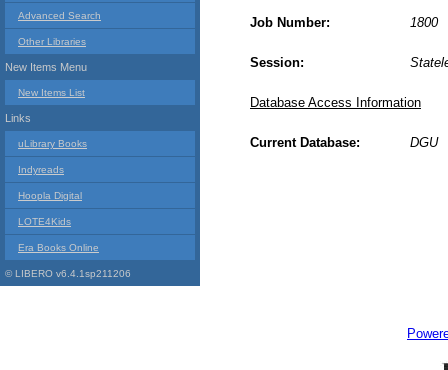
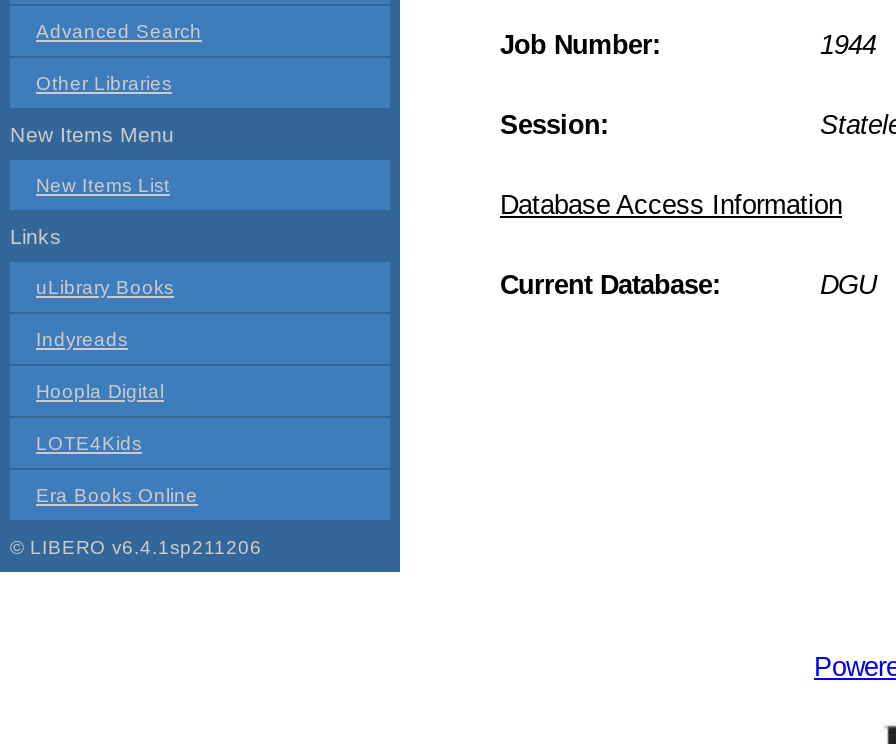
- 1800
+ 1944
